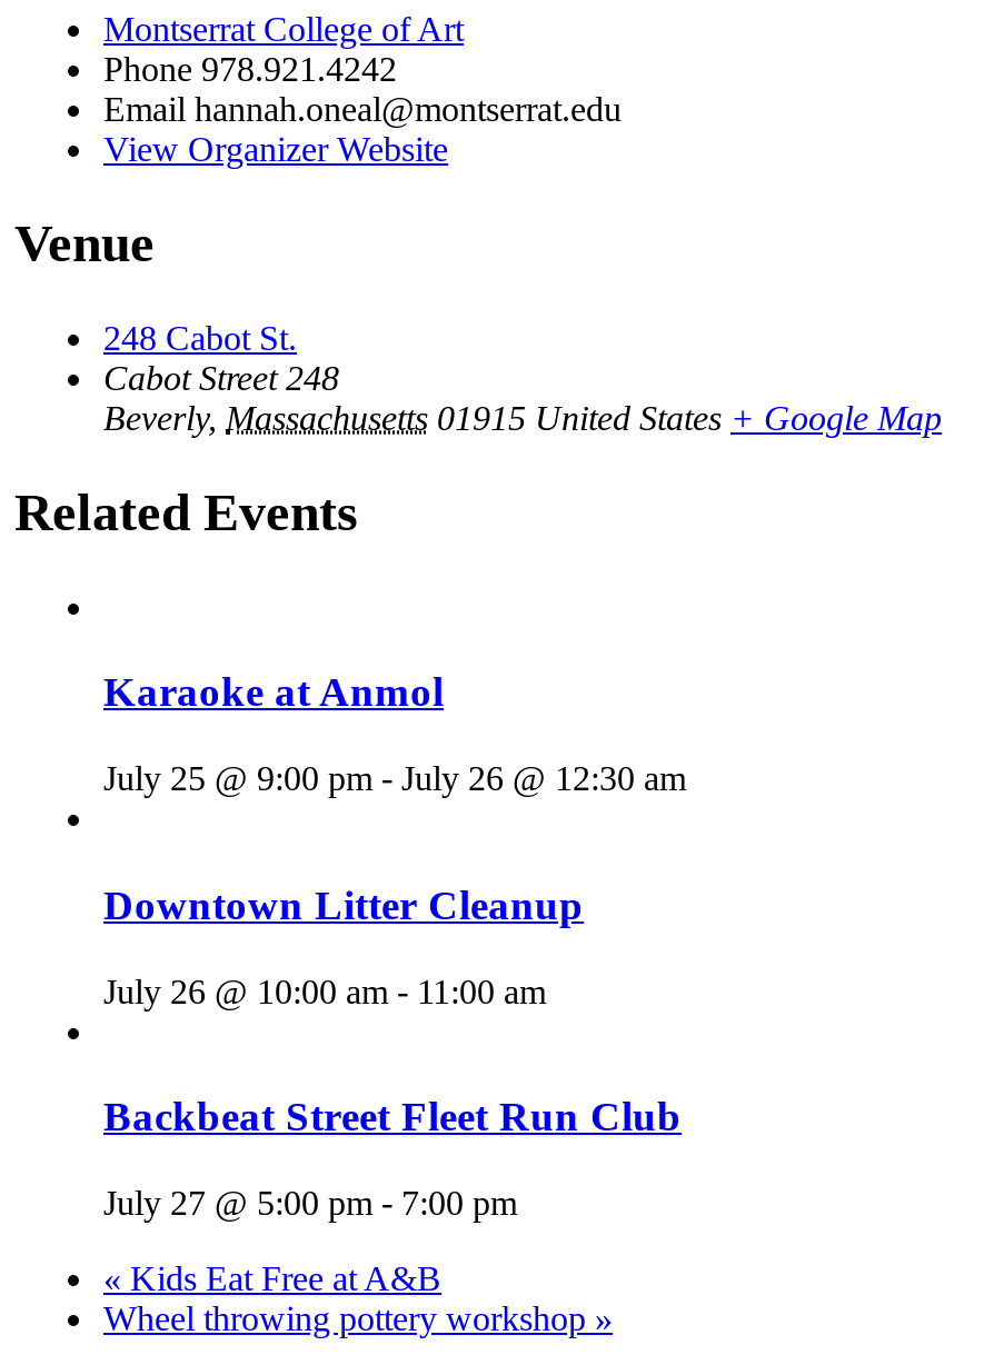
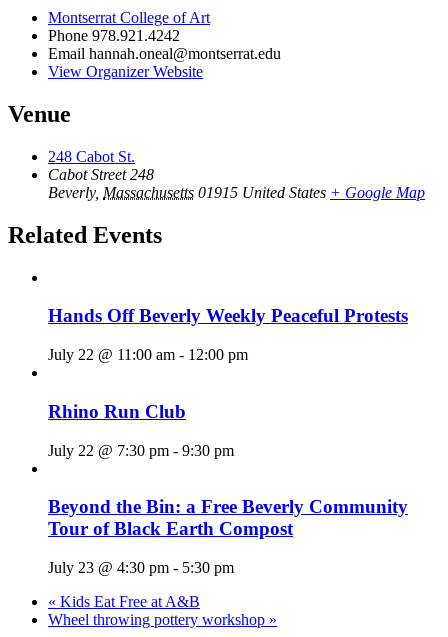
- Karaoke at Anmol
+ Hands Off Beverly Weekly Peaceful Protests

- July 25 @ 9:00 pm - July 26 @ 12:30 am
+ July 22 @ 11:00 am - 12:00 pm

- Downtown Litter Cleanup
+ Rhino Run Club

- July 26 @ 10:00 am - 11:00 am
+ July 22 @ 7:30 pm - 9:30 pm

- Backbeat Street Fleet Run Club
+ Beyond the Bin: a Free Beverly Community
+ Tour of Black Earth Compost

- July 27 @ 5:00 pm - 7:00 pm
+ July 23 @ 4:30 pm - 5:30 pm
